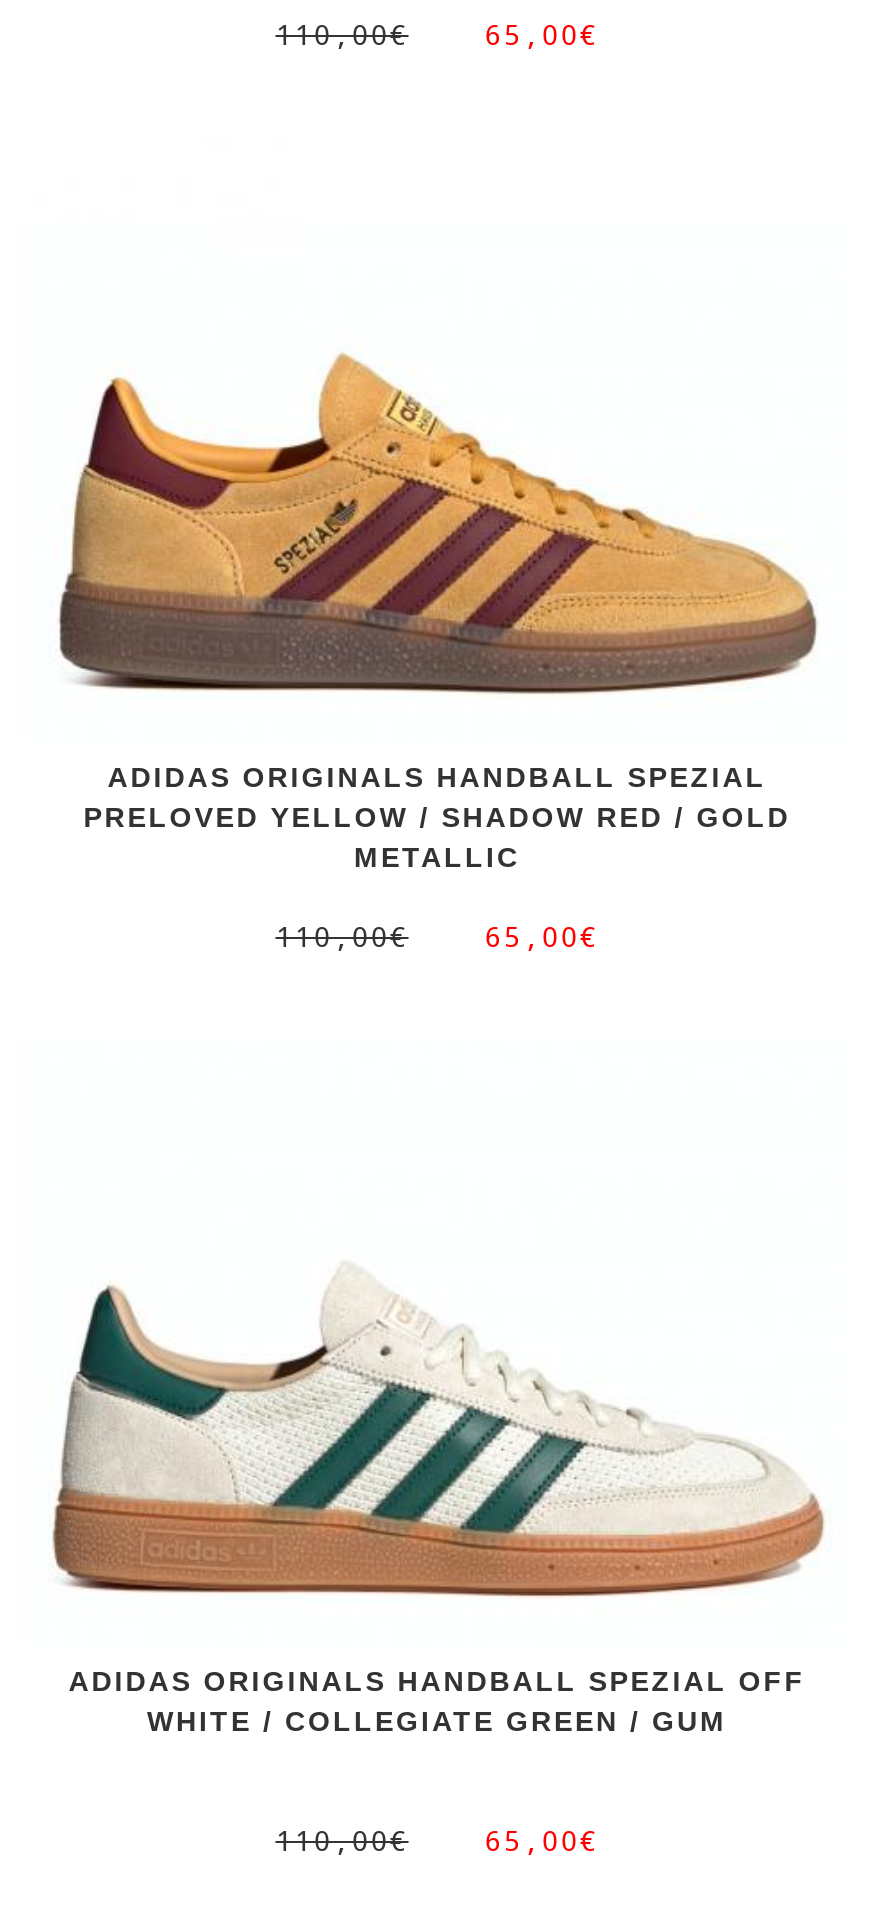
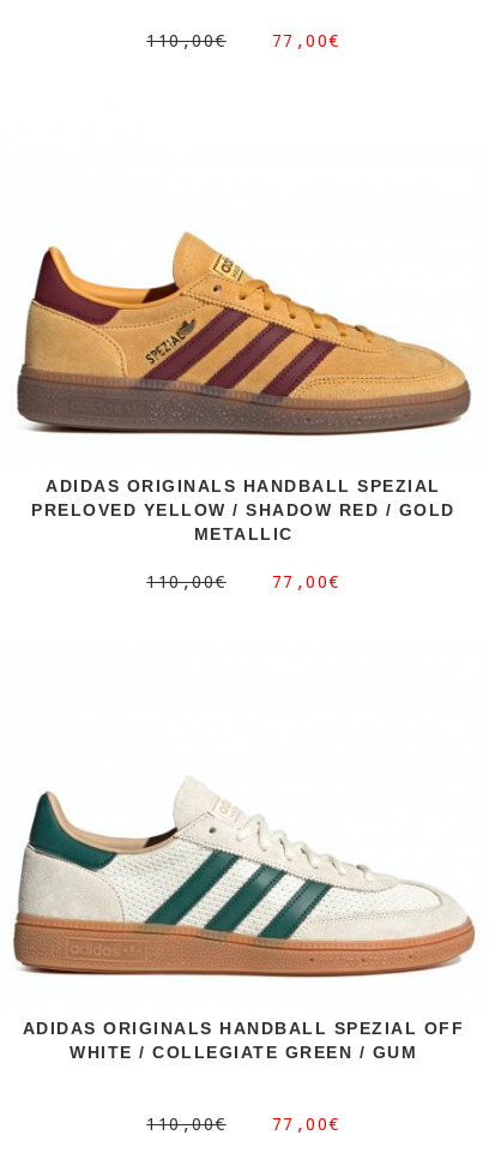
- 65,00€
+ 77,00€

- 65,00€
+ 77,00€

- 65,00€
+ 77,00€
